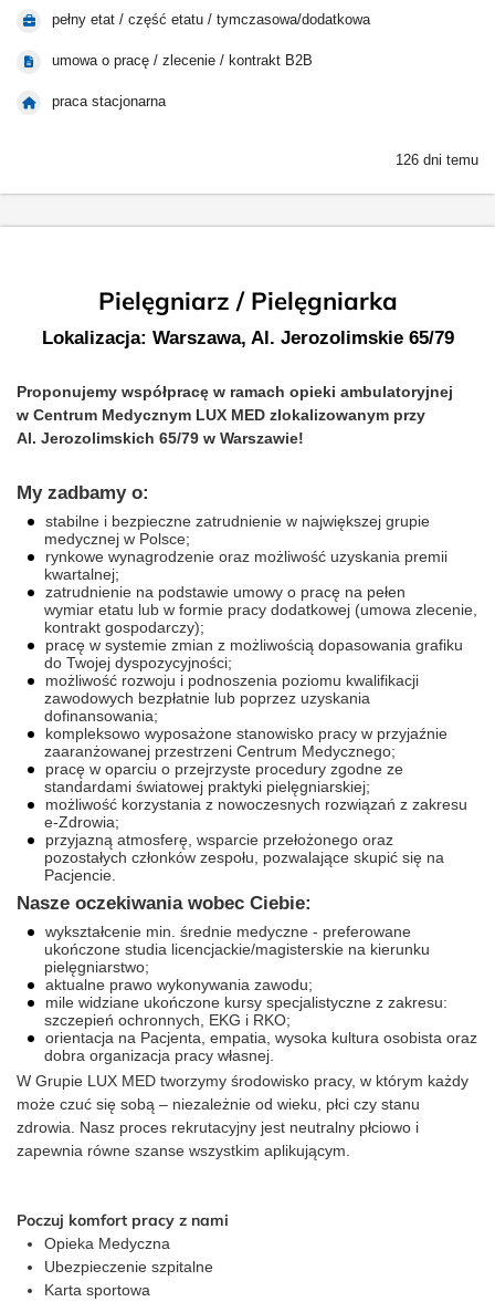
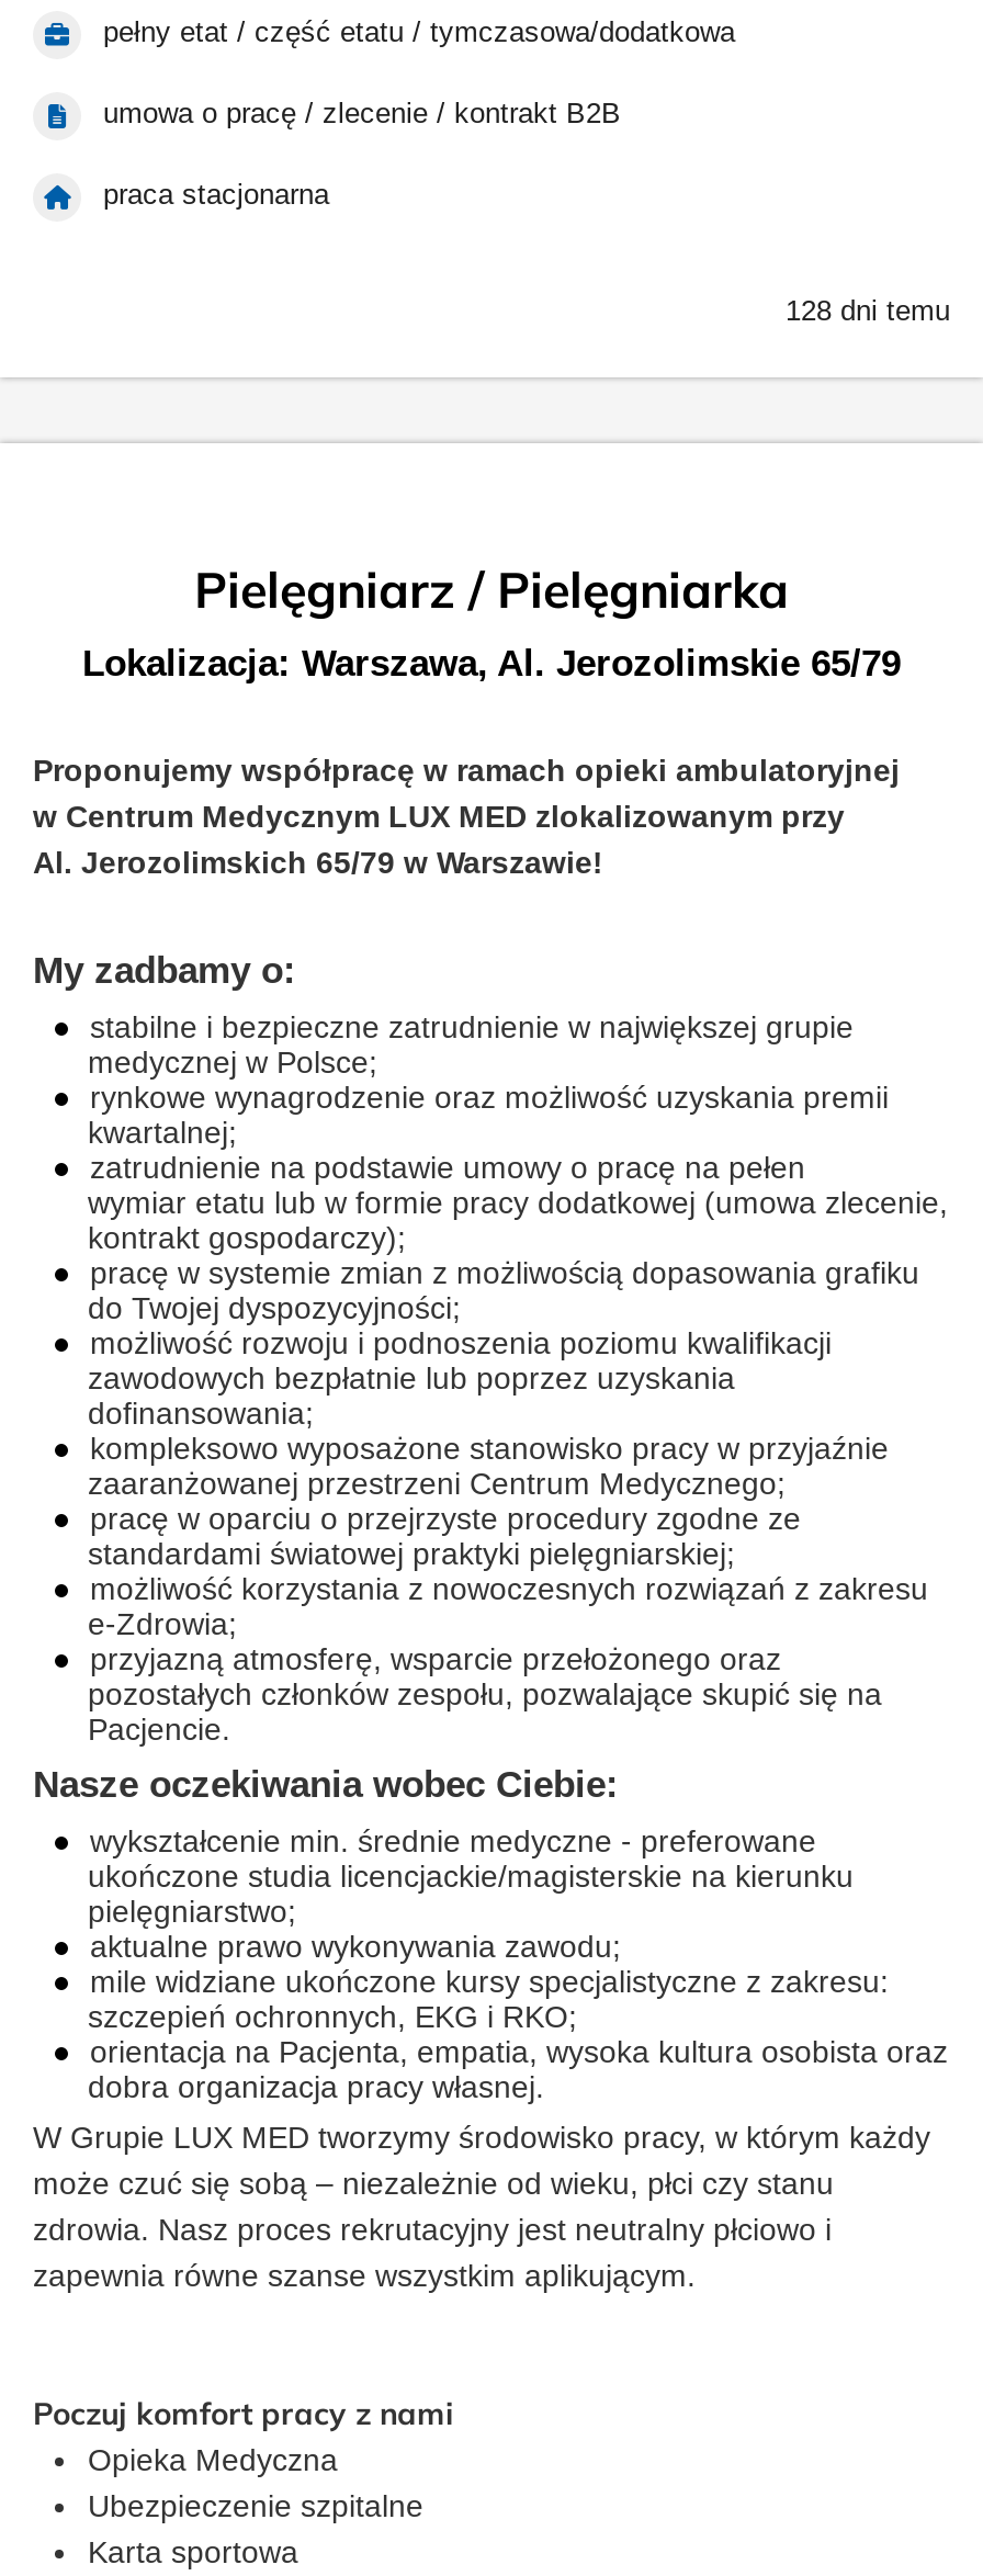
- 126 dni temu
+ 128 dni temu
